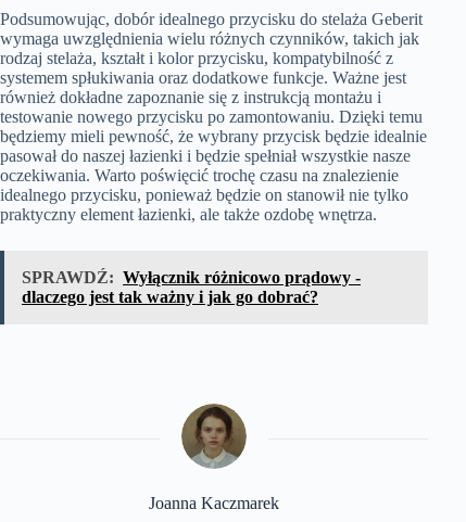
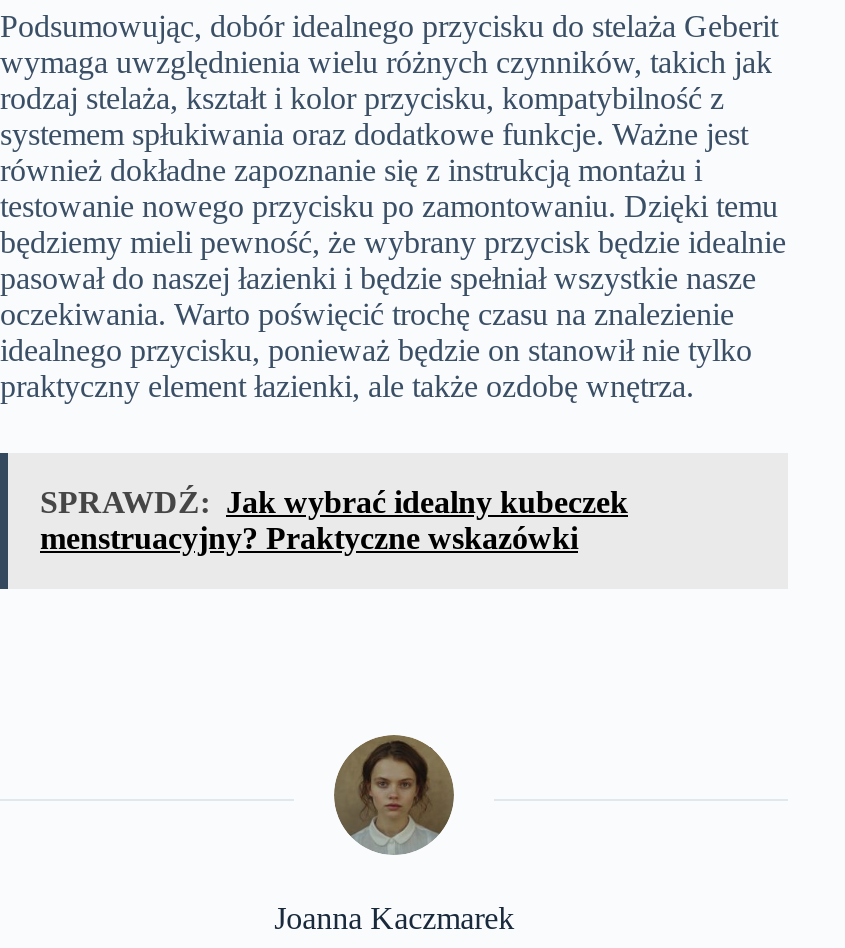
- SPRAWDŹ: Wyłącznik różnicowo prądowy -
- dlaczego jest tak ważny i jak go dobrać?
+ SPRAWDŹ: Jak wybrać idealny kubeczek
+ menstruacyjny? Praktyczne wskazówki
